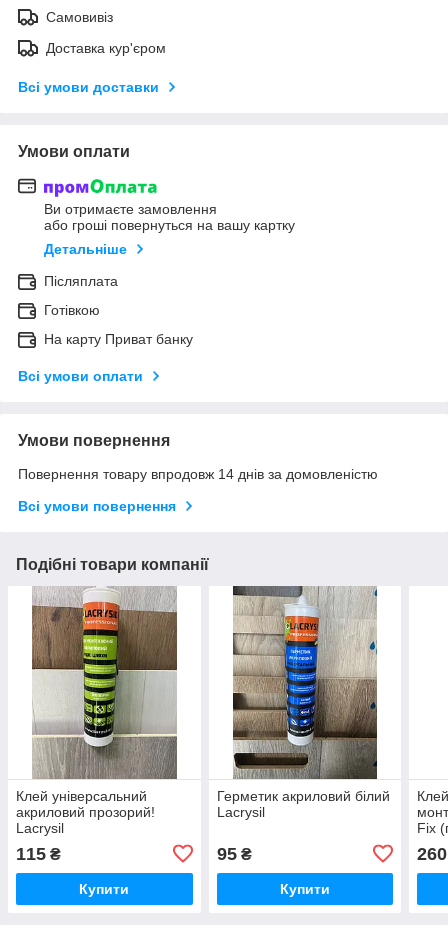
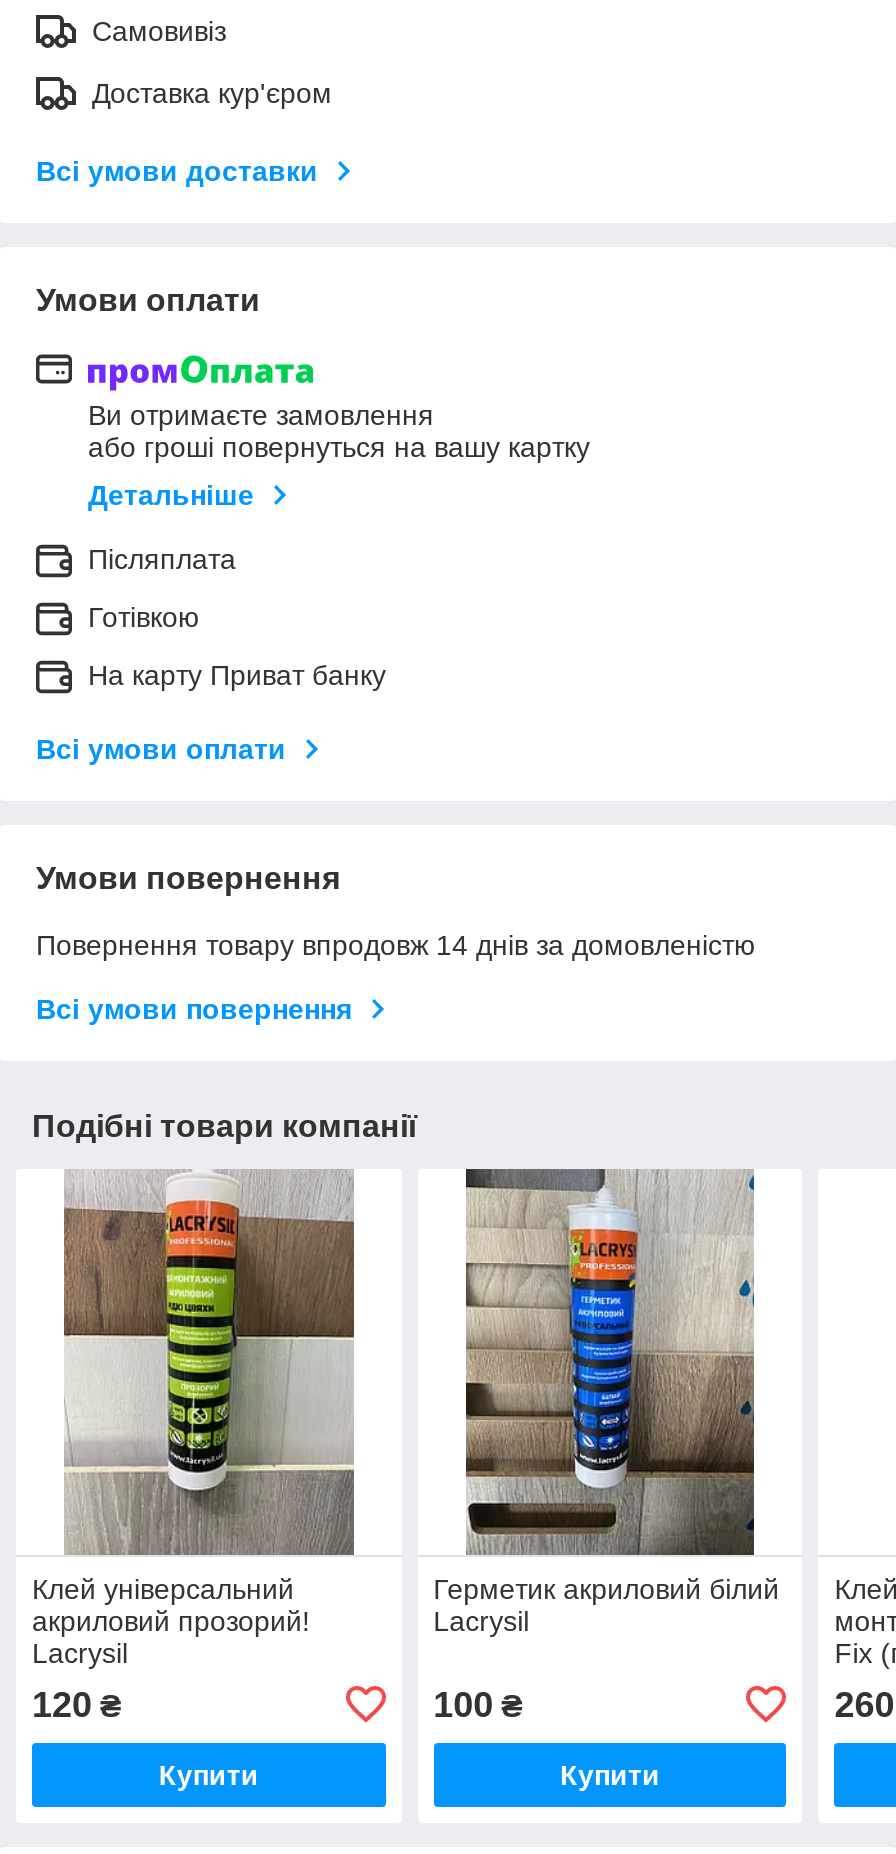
- 115 ₴
+ 120 ₴

- 95 ₴
+ 100 ₴
